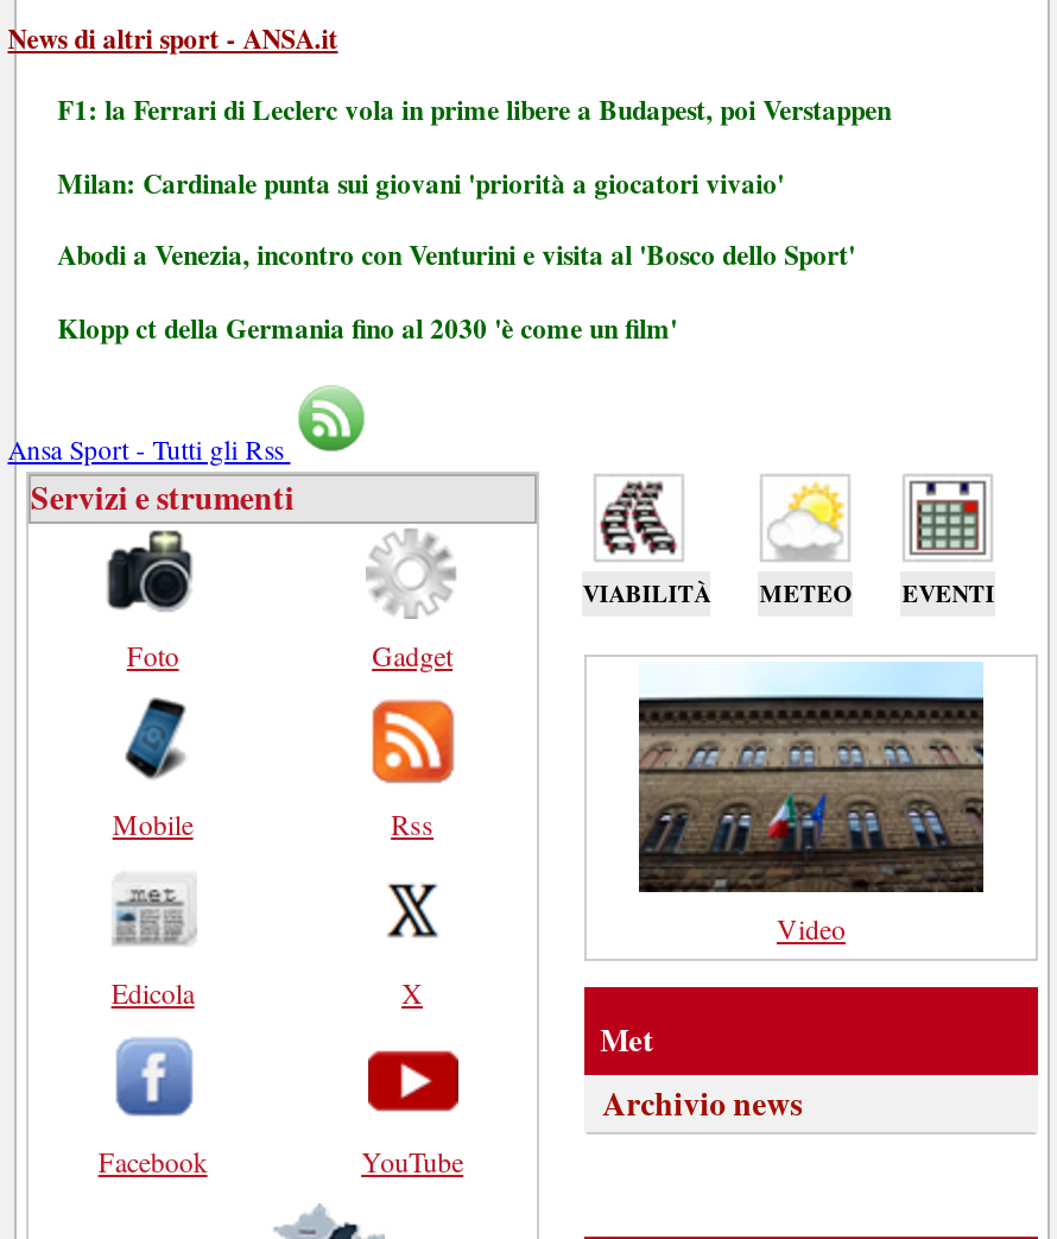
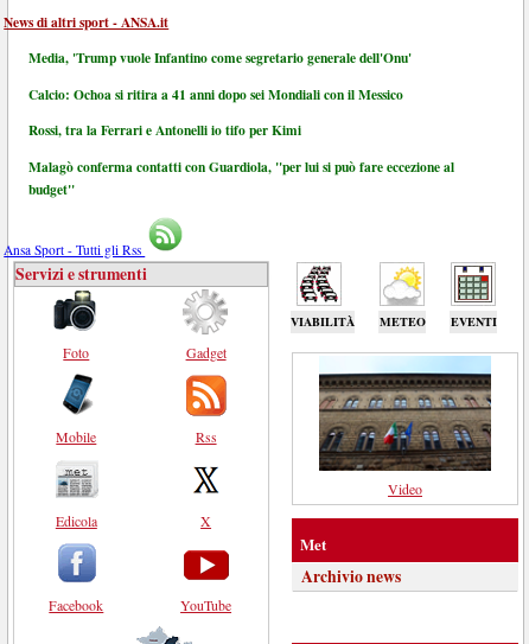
- F1: la Ferrari di Leclerc vola in prime libere a Budapest, poi Verstappen
+ Media, 'Trump vuole Infantino come segretario generale dell'Onu'

- Milan: Cardinale punta sui giovani 'priorità a giocatori vivaio'
+ Calcio: Ochoa si ritira a 41 anni dopo sei Mondiali con il Messico

- Abodi a Venezia, incontro con Venturini e visita al 'Bosco dello Sport'
+ Rossi, tra la Ferrari e Antonelli io tifo per Kimi

- Klopp ct della Germania fino al 2030 'è come un film'
+ Malagò conferma contatti con Guardiola, "per lui si può fare eccezione al
+ budget"
